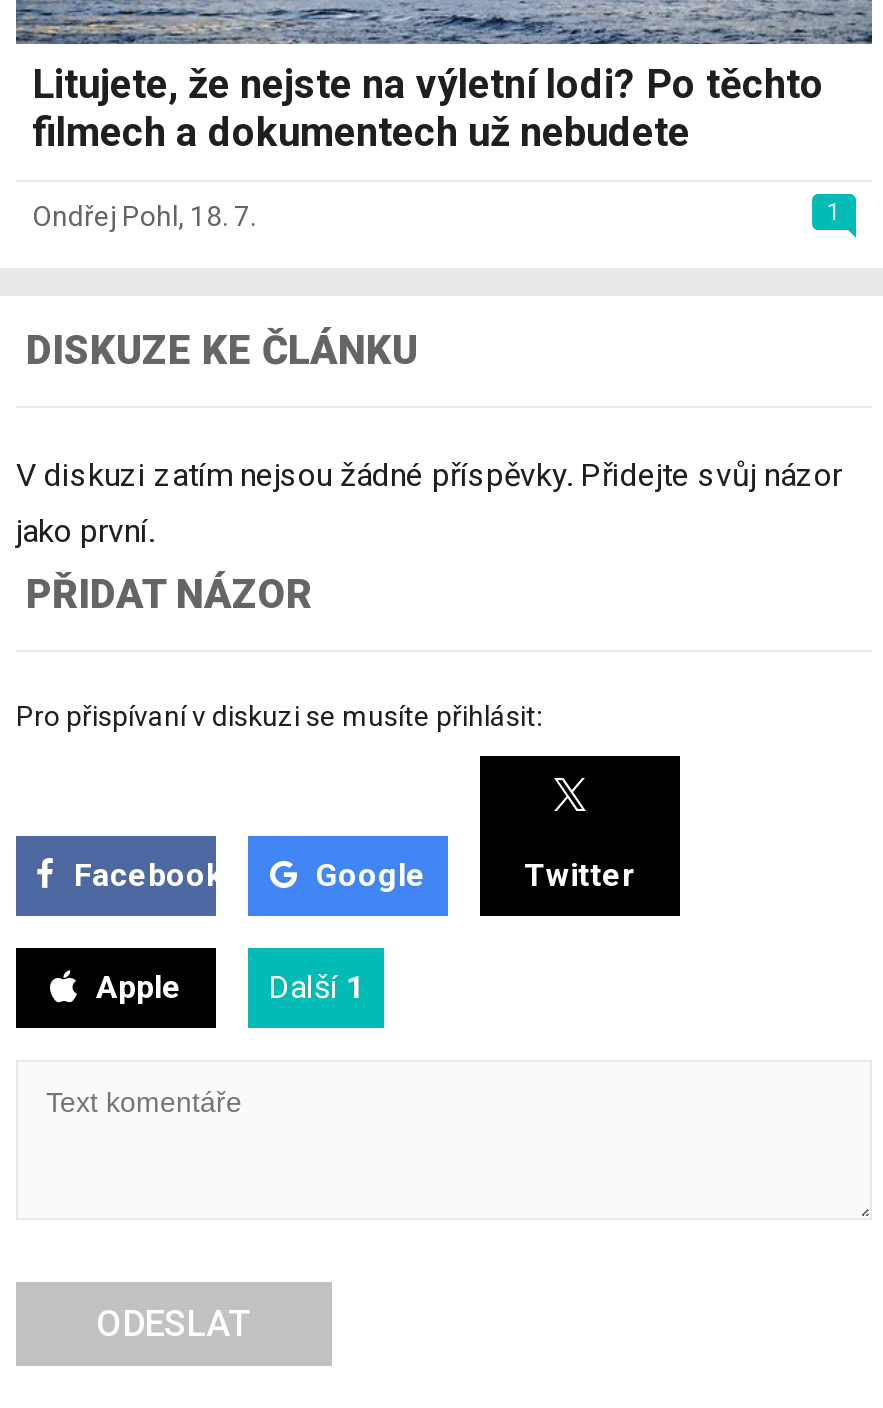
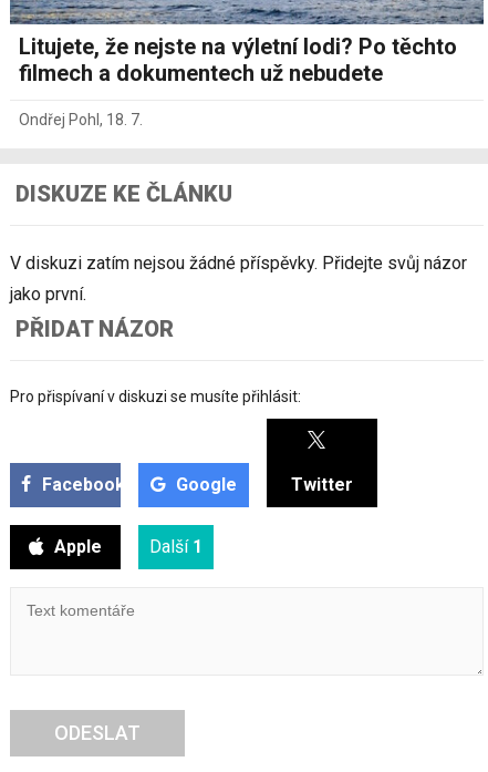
- 1
